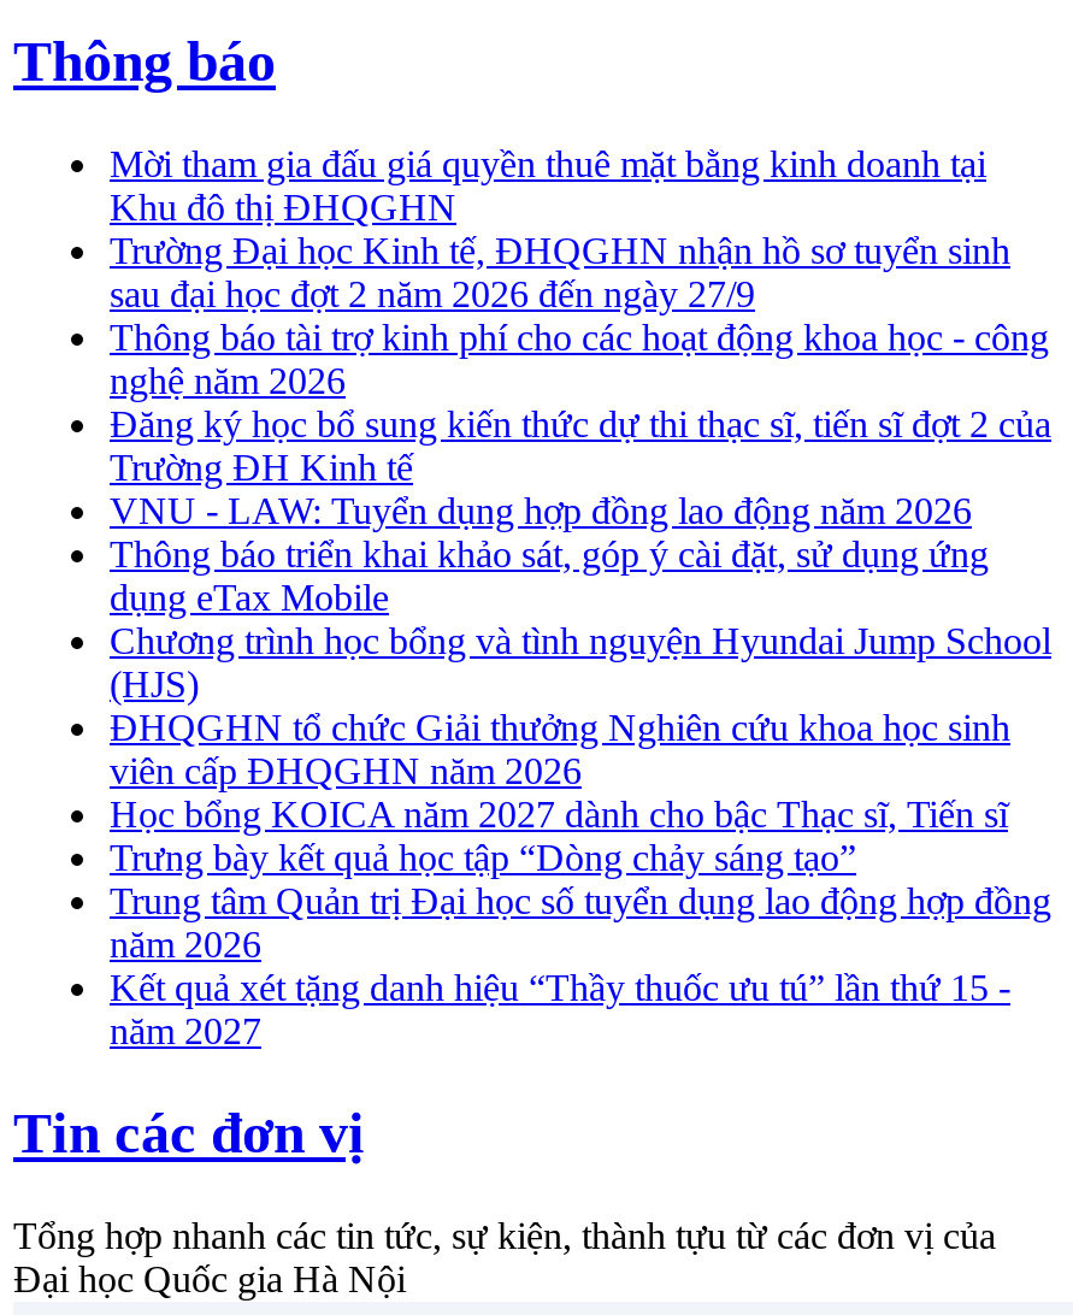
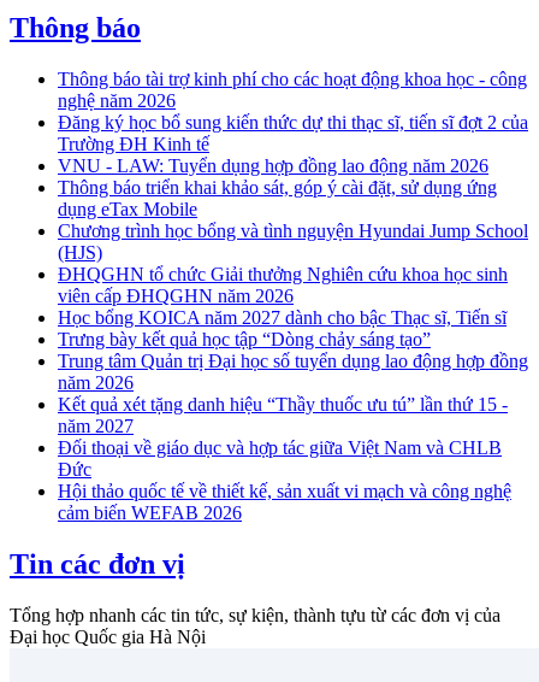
- Mời tham gia đấu giá quyền thuê mặt bằng kinh doanh tại
- Khu đô thị ĐHQGHN
- Trường Đại học Kinh tế, ĐHQGHN nhận hồ sơ tuyển sinh
- sau đại học đợt 2 năm 2026 đến ngày 27/9

moved up: Thông báo tài trợ kinh phí cho các hoạt động khoa học - công | nghệ năm 2026 | Đăng ký học bổ sung kiến thức dự thi thạc sĩ, tiến sĩ đợt 2 của | ... | Kết quả xét tặng danh hiệu “Thầy thuốc ưu tú” lần thứ 15 - | năm 2027

+ Đối thoại về giáo dục và hợp tác giữa Việt Nam và CHLB
+ Đức
+ Hội thảo quốc tế về thiết kế, sản xuất vi mạch và công nghệ
+ cảm biến WEFAB 2026
